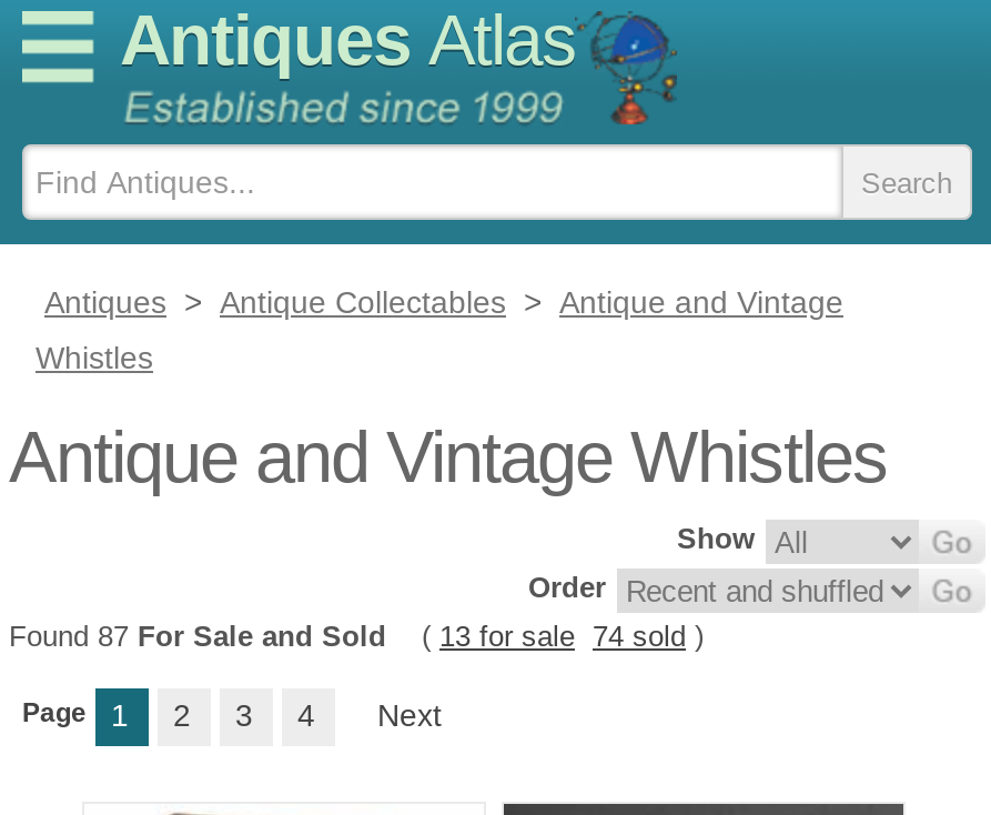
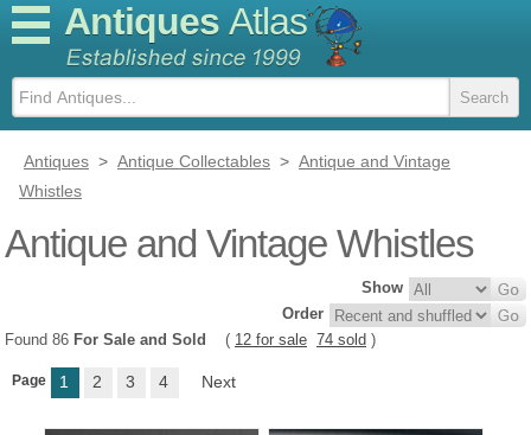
- Found 87 For Sale and Sold (13 for sale 74 sold)
+ Found 86 For Sale and Sold (12 for sale 74 sold)
